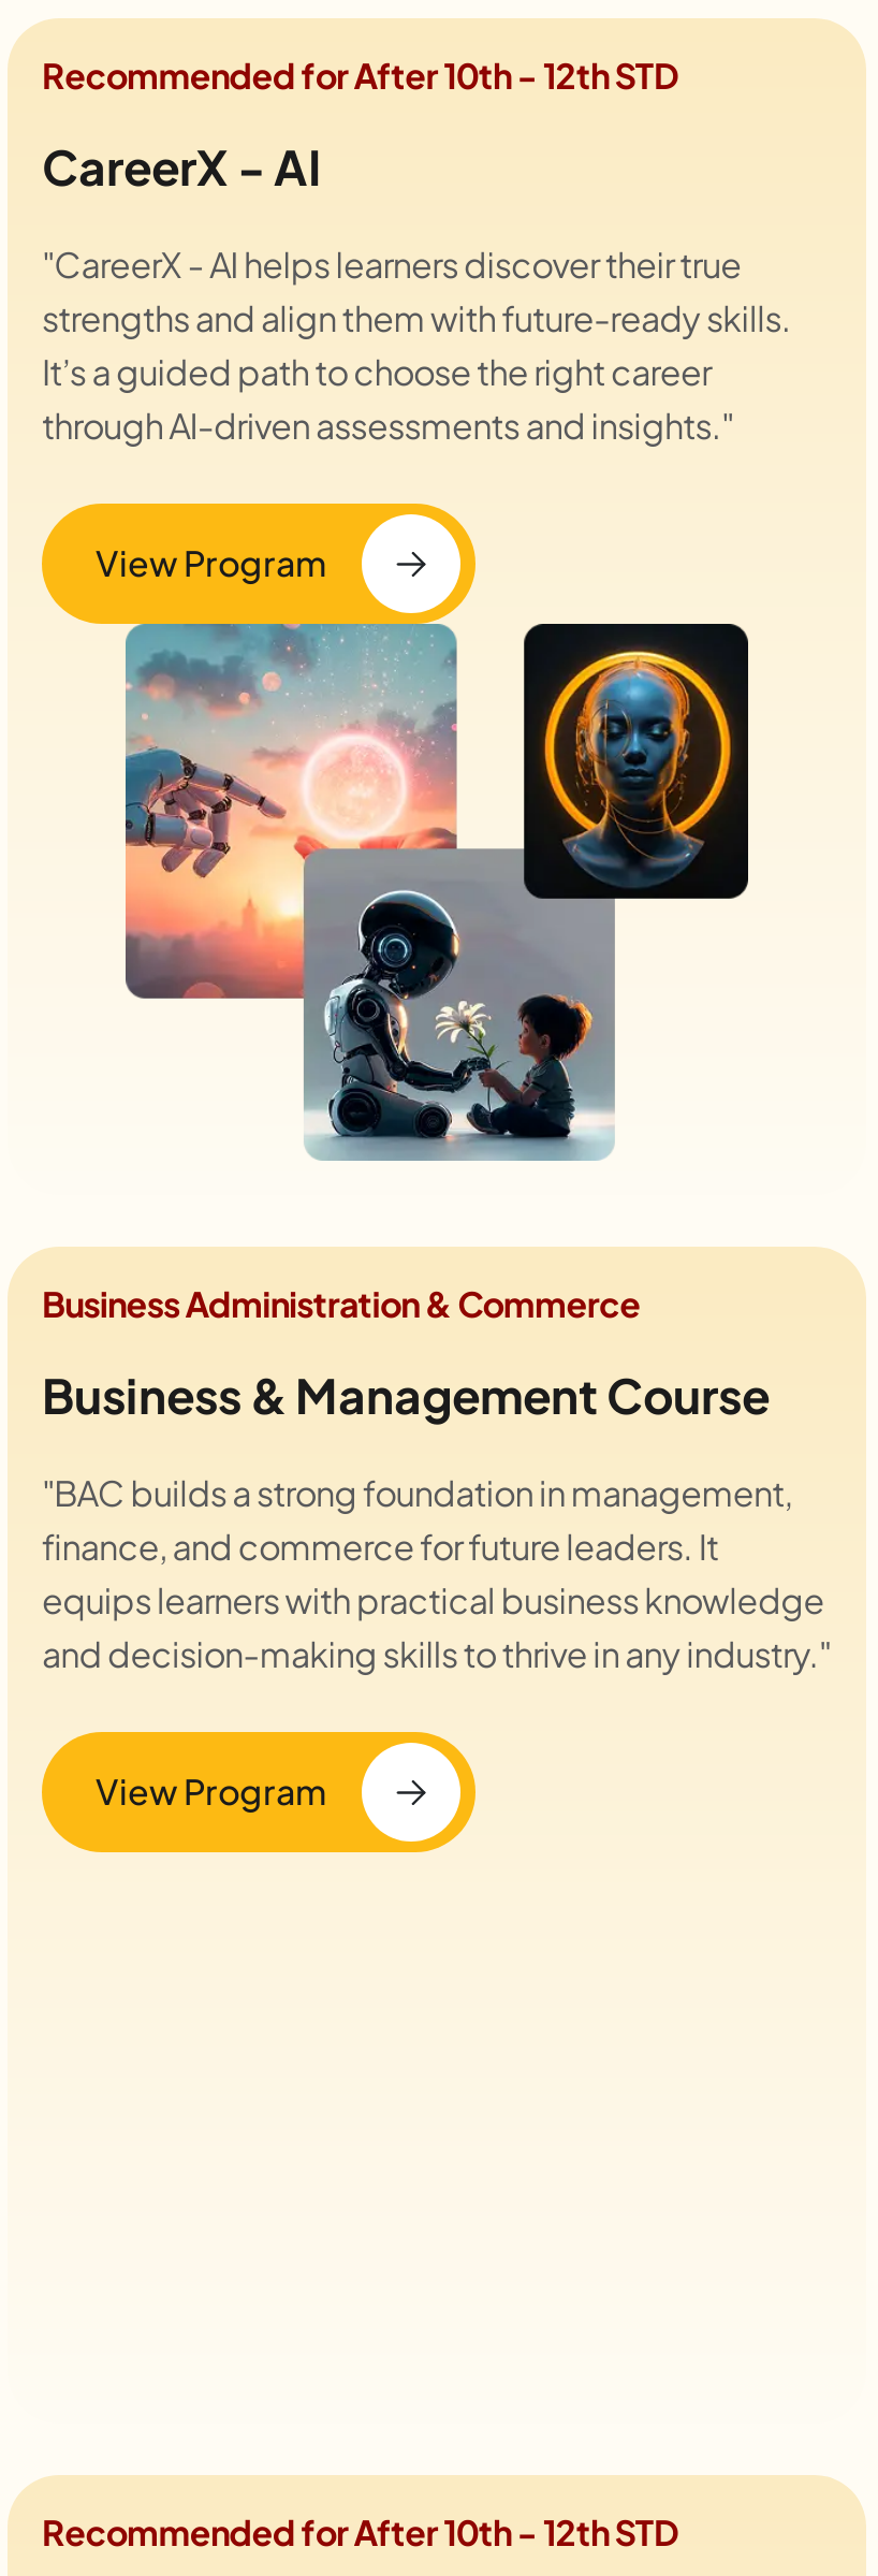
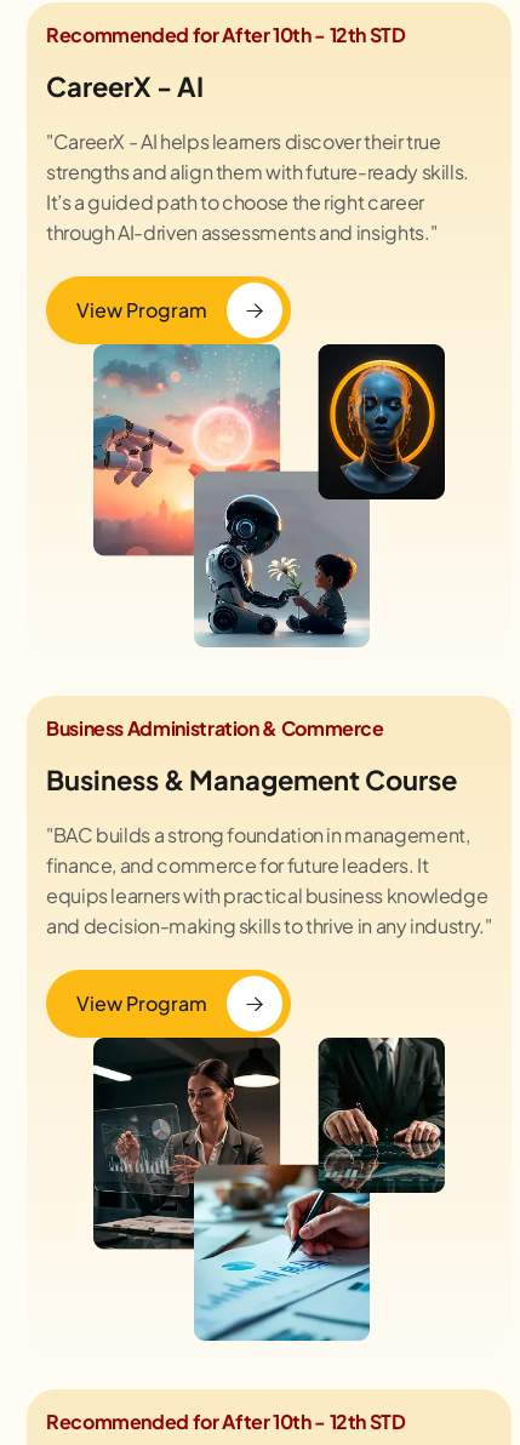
+ [image]
